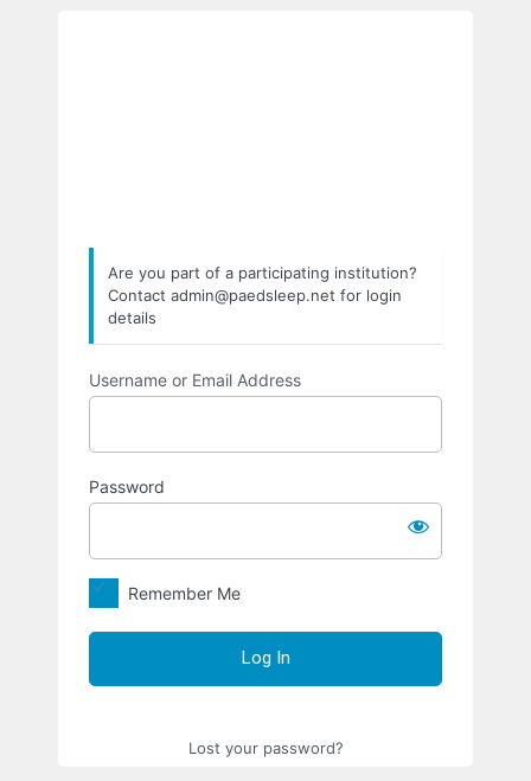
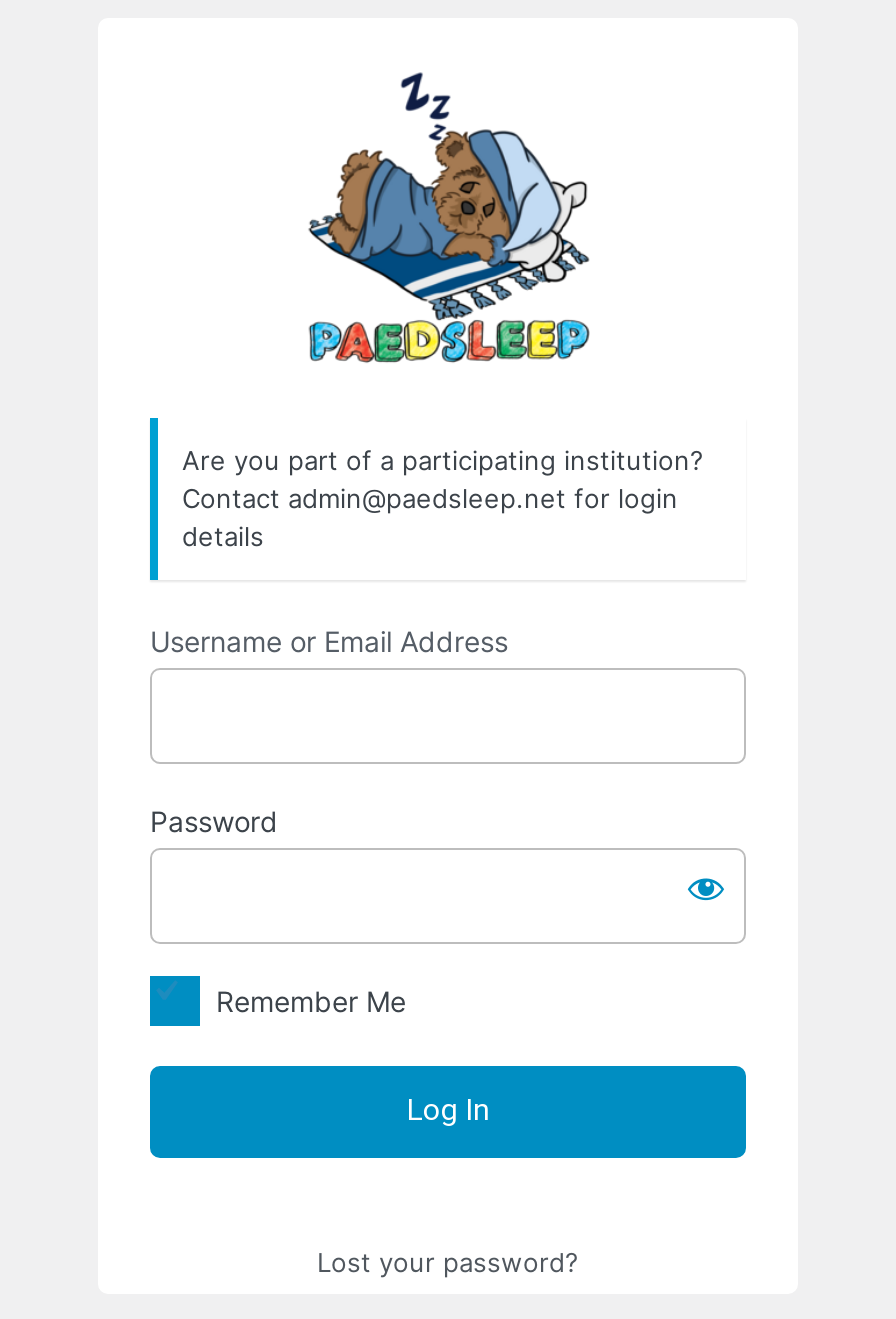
+ [image]
